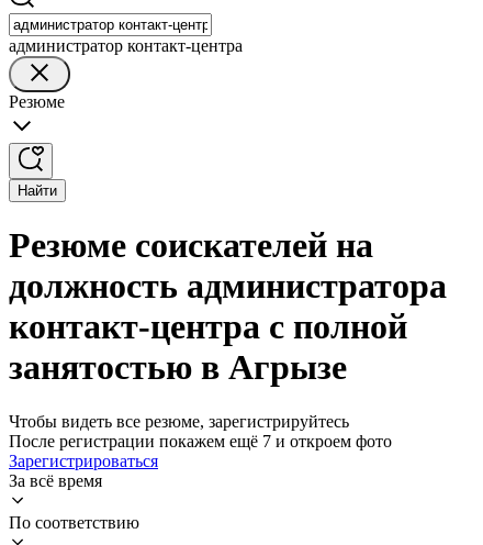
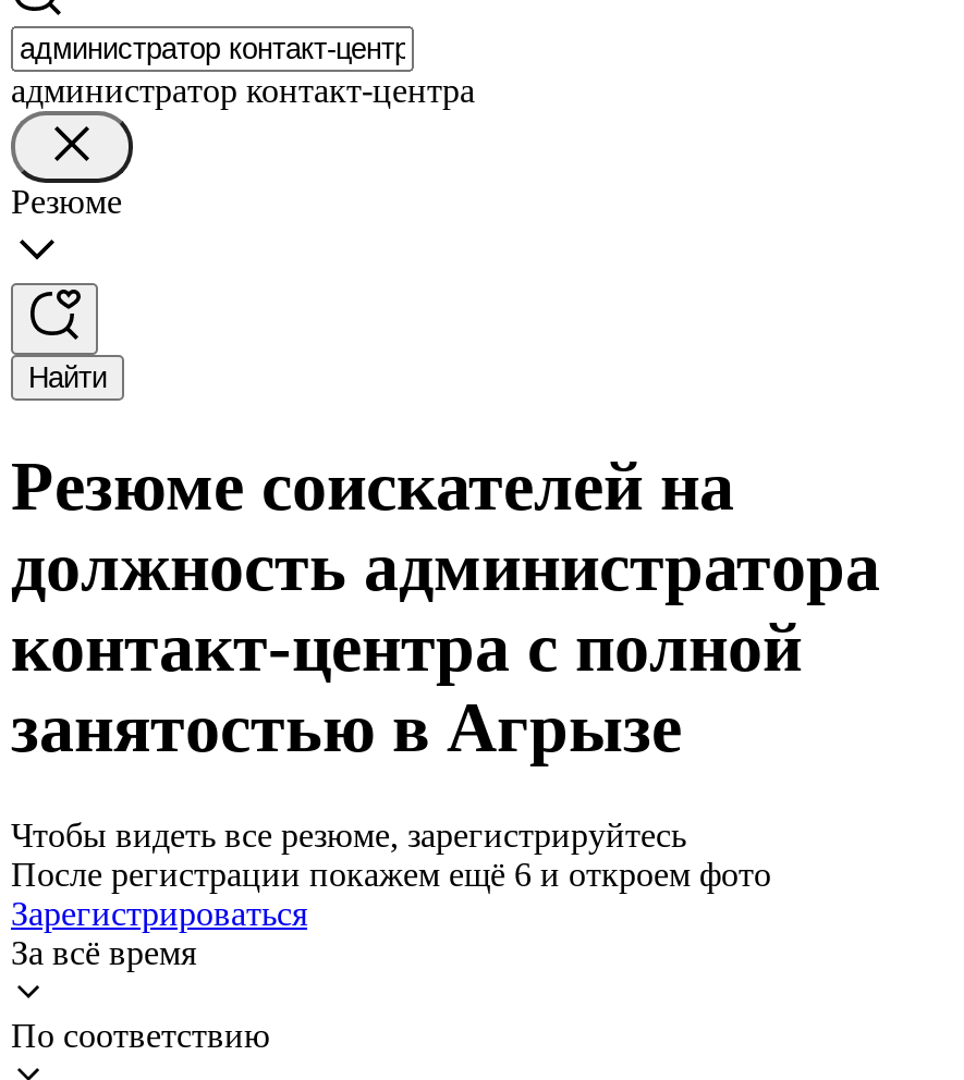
- После регистрации покажем ещё 7 и откроем фото
+ После регистрации покажем ещё 6 и откроем фото
